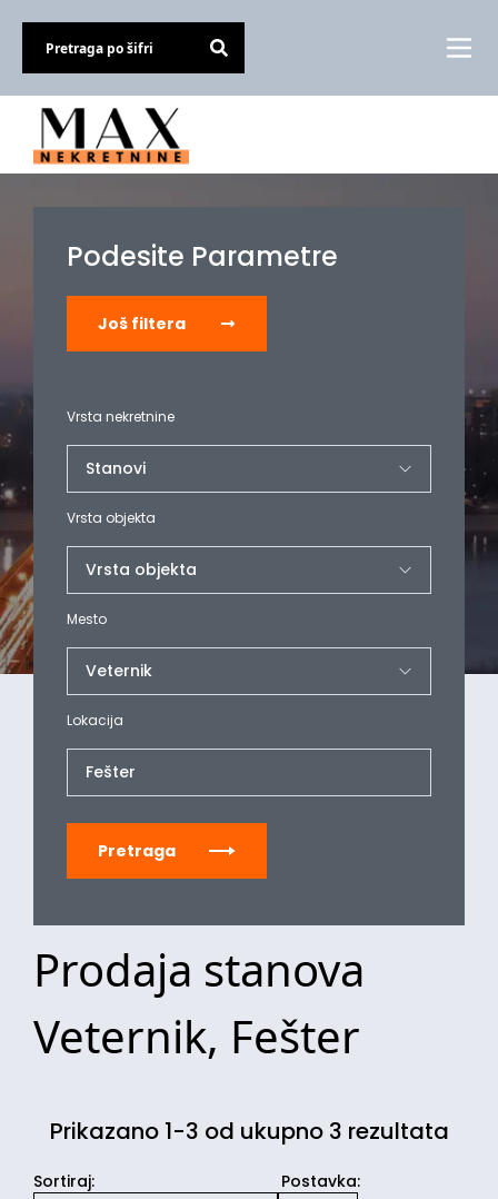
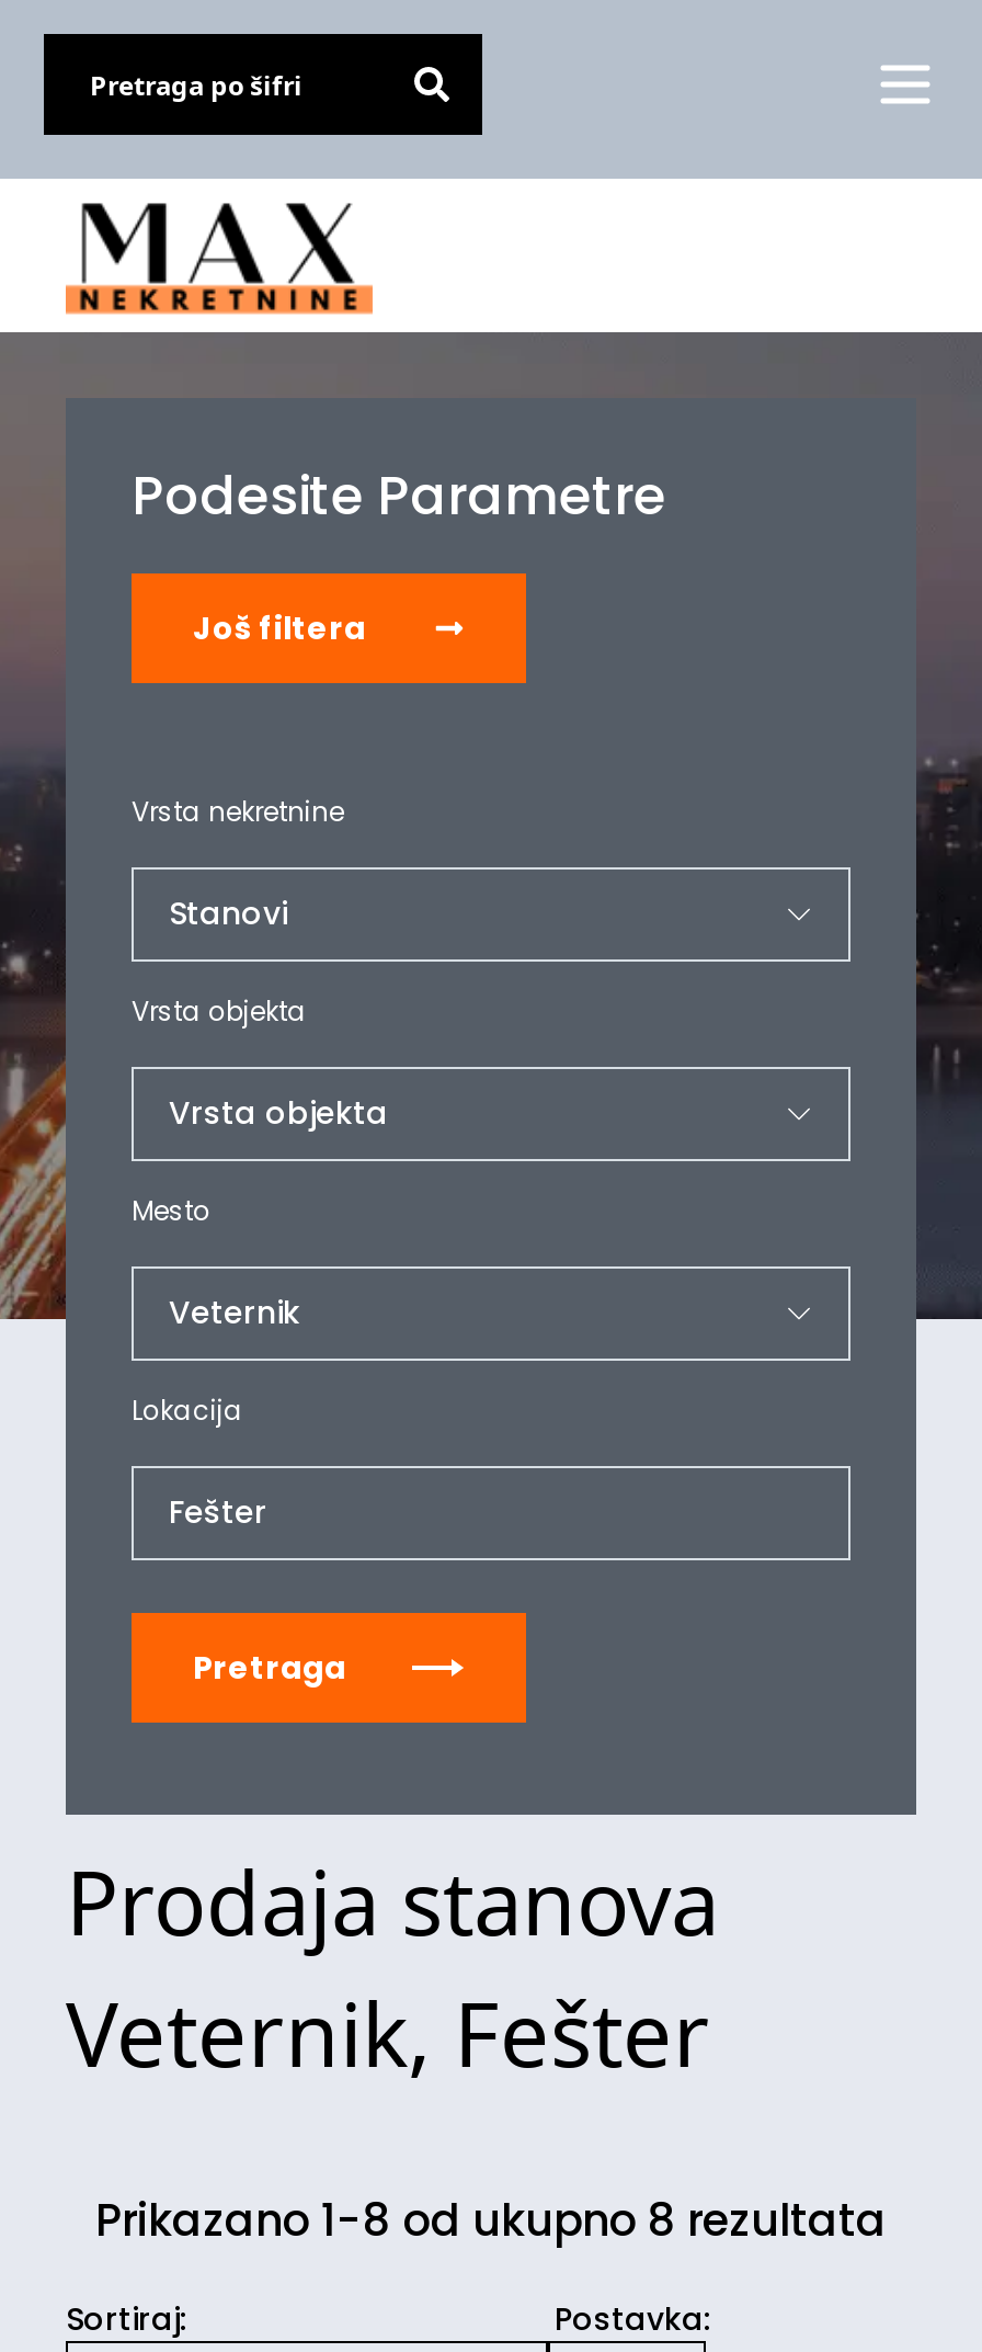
- Prikazano 1-3 od ukupno 3 rezultata
+ Prikazano 1-8 od ukupno 8 rezultata
